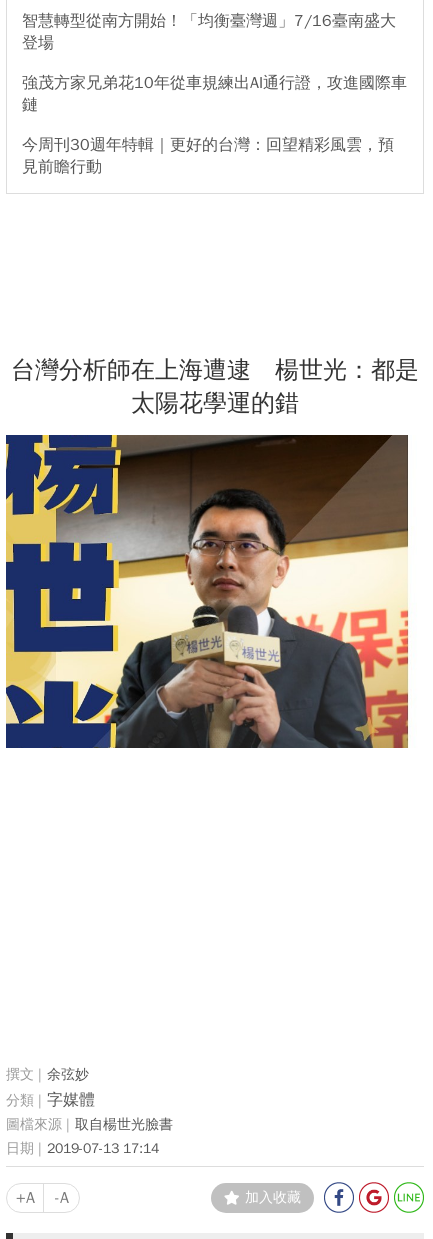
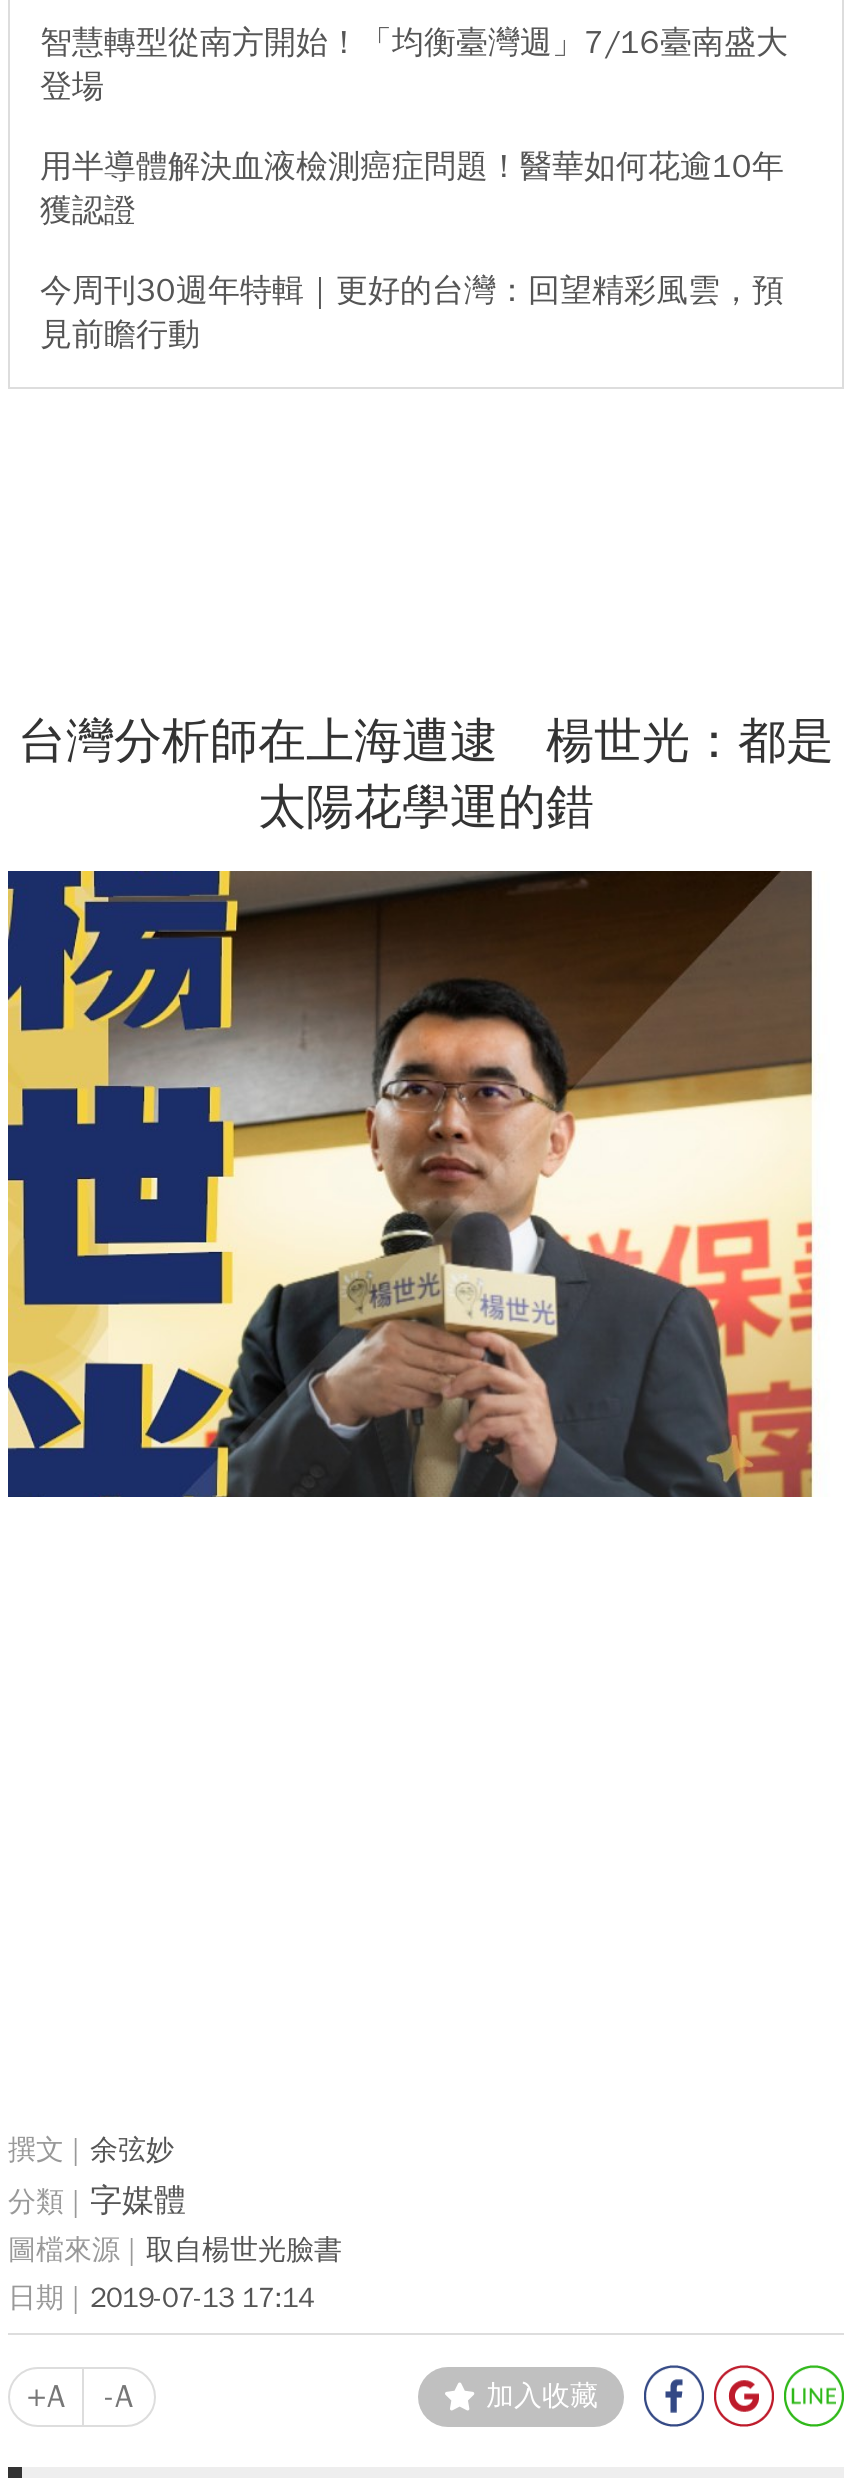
- 強茂方家兄弟花10年從車規練出AI通行證，攻進國際車
- 鏈
+ 用半導體解決血液檢測癌症問題！醫華如何花逾10年
+ 獲認證
